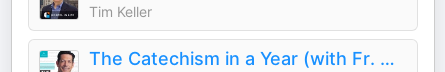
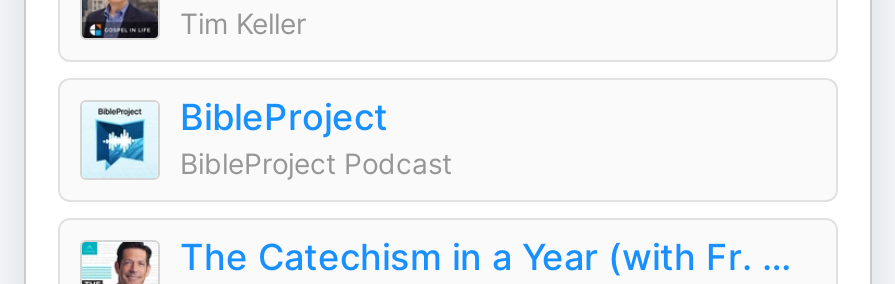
+ [image]
+ BibleProject
+ BibleProject Podcast
